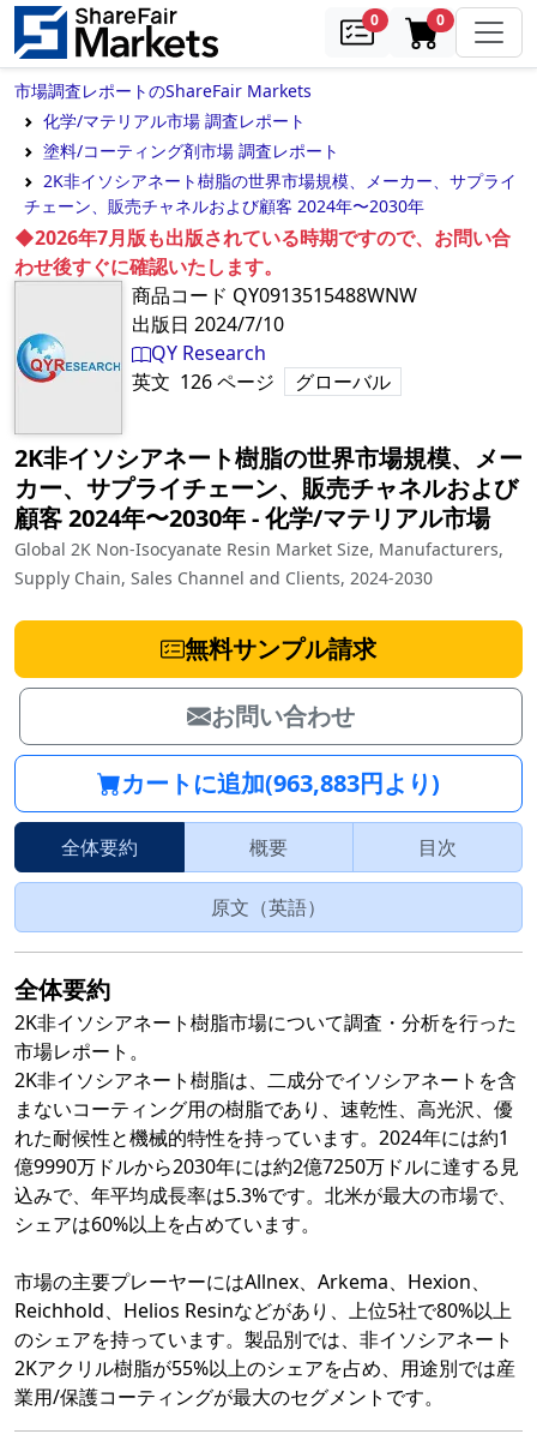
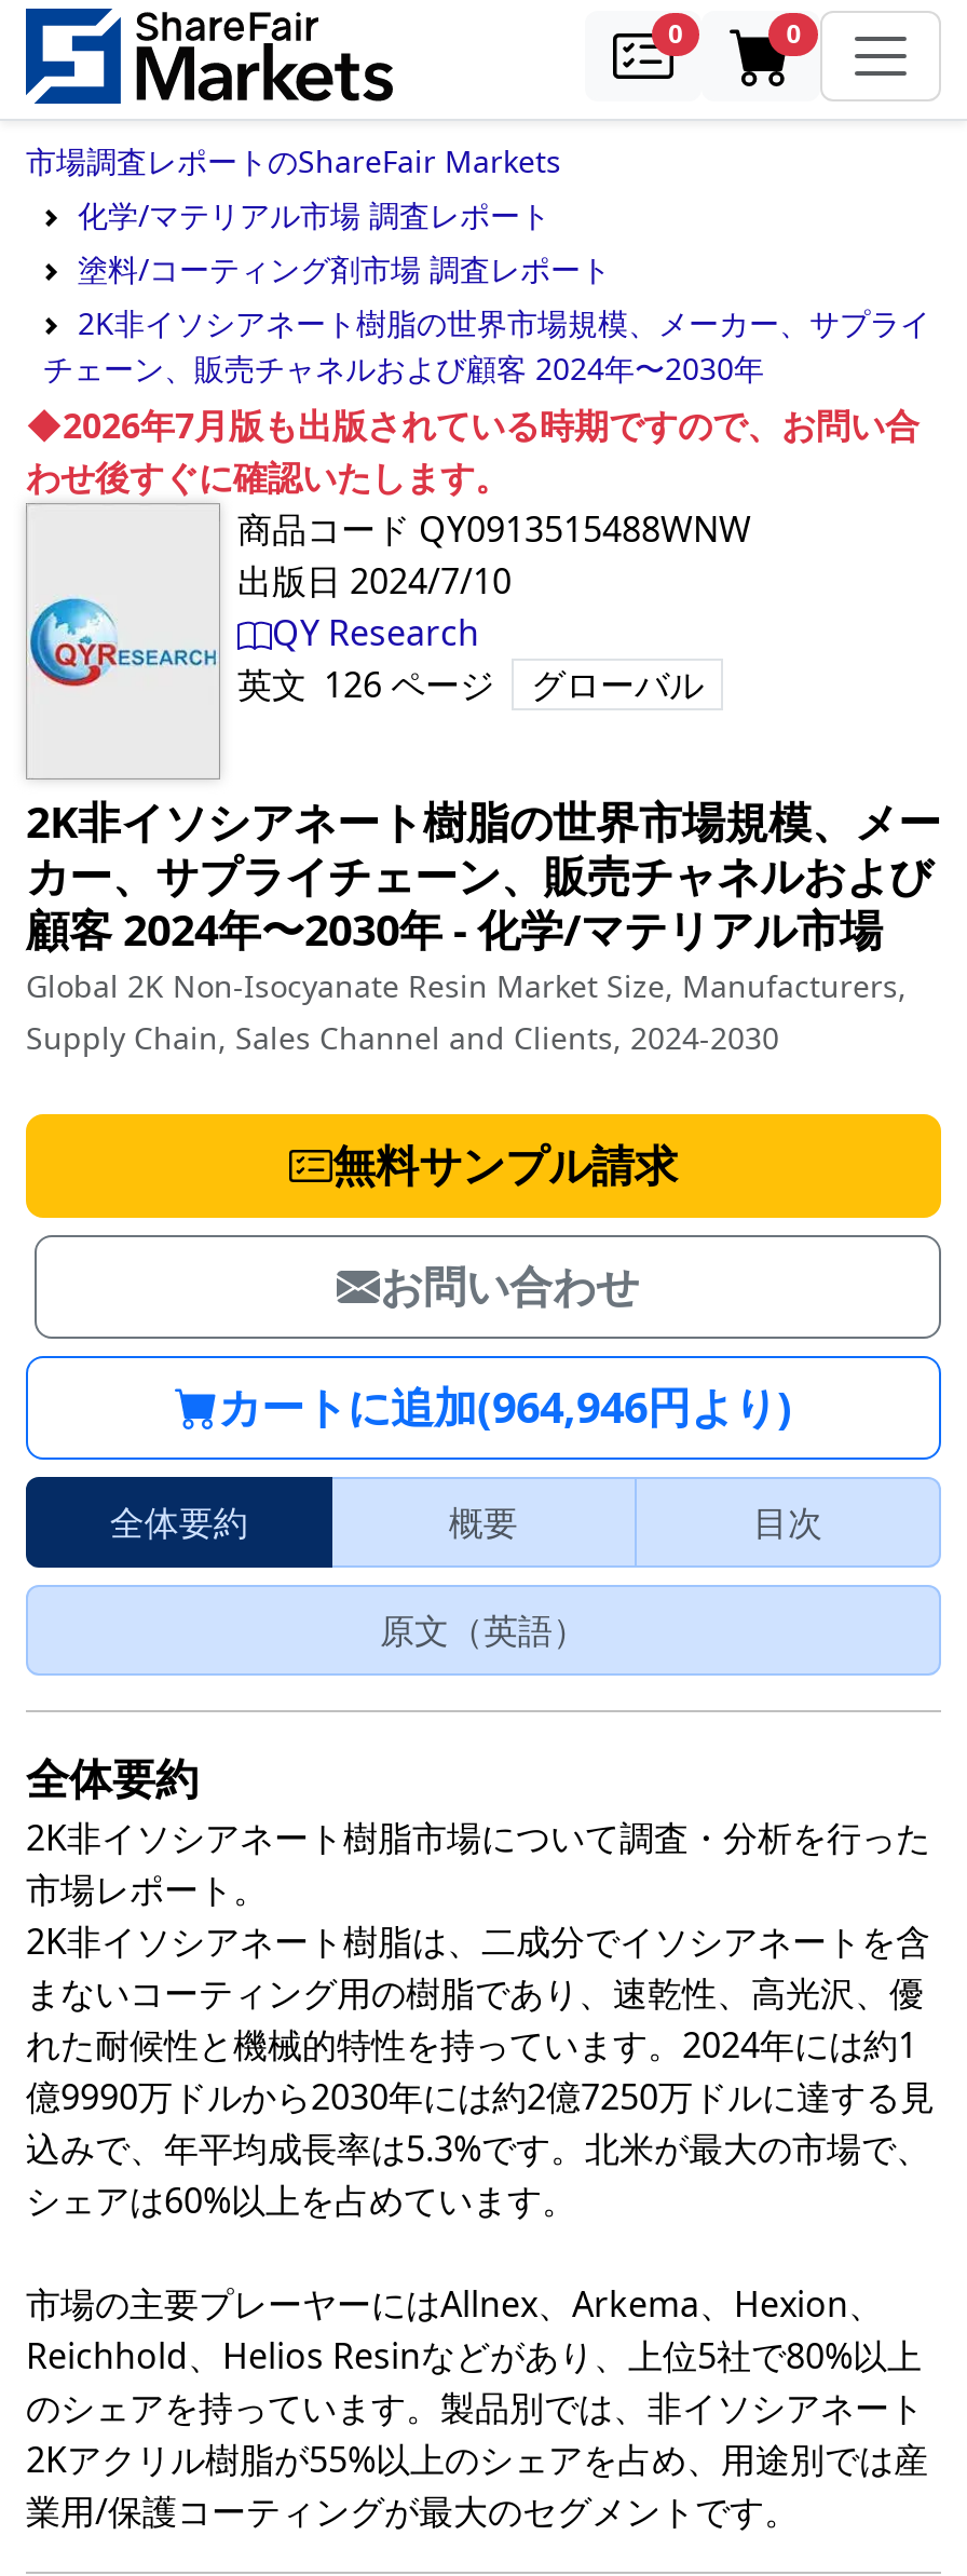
- カートに追加(963,883円より)
+ カートに追加(964,946円より)
